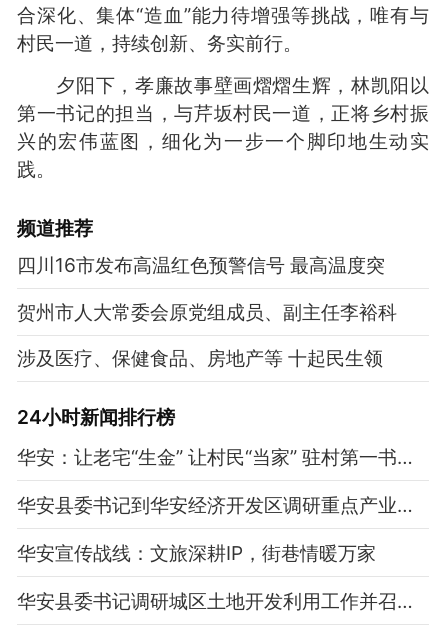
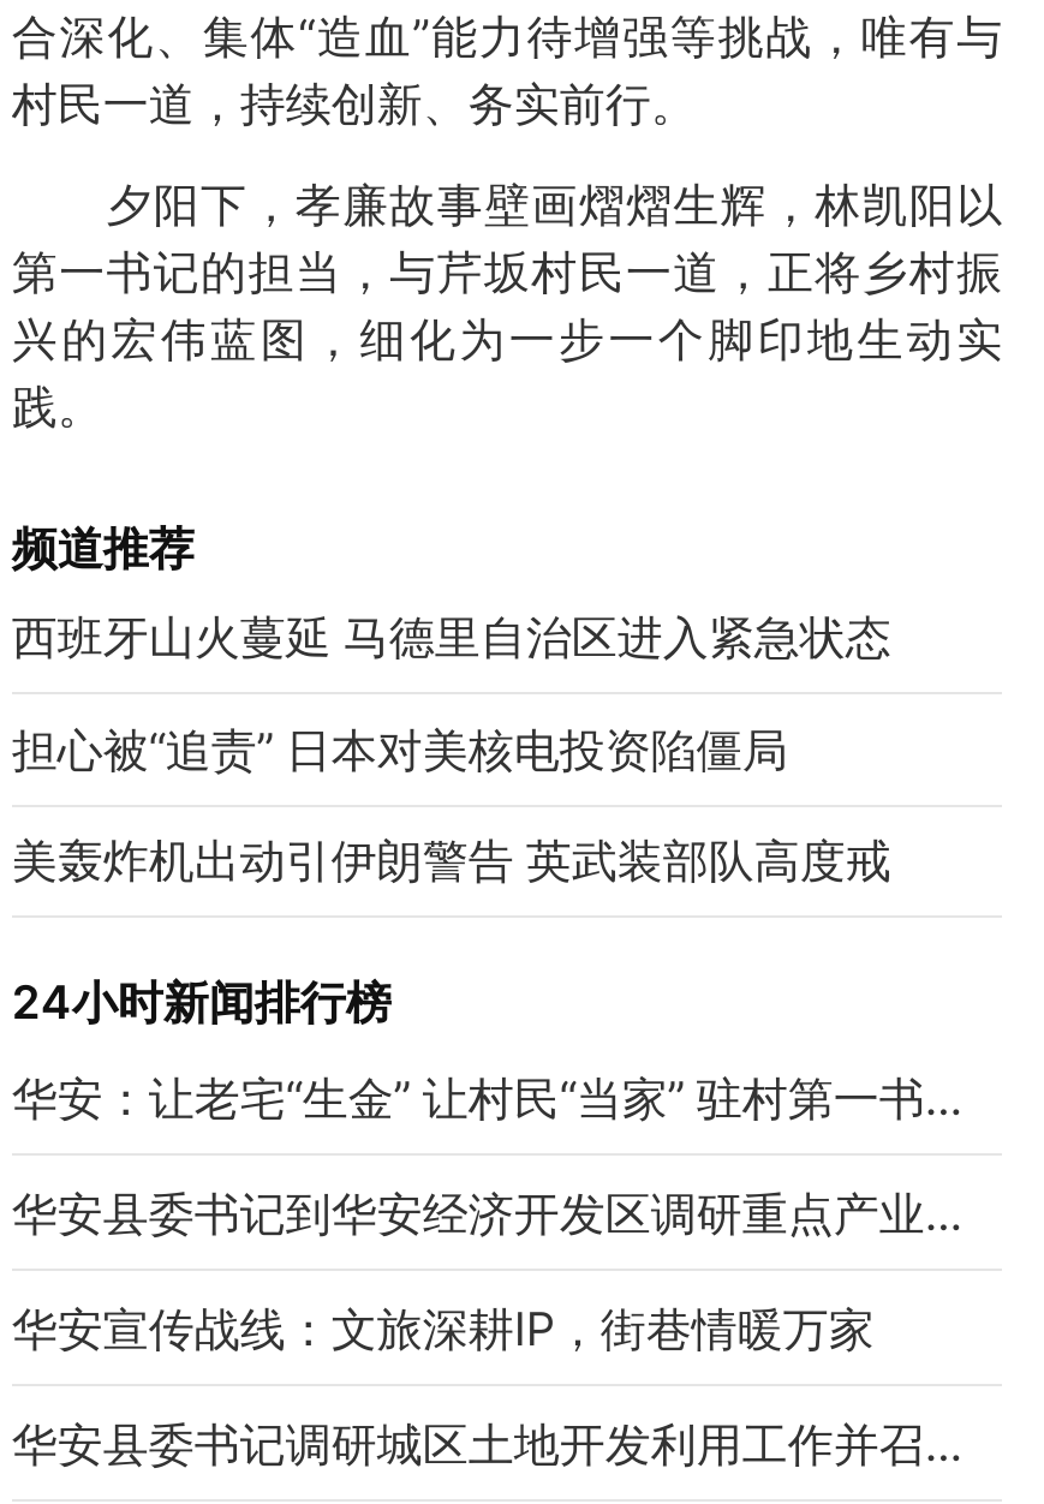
- 四川16市发布高温红色预警信号 最高温度突
+ 西班牙山火蔓延 马德里自治区进入紧急状态

- 贺州市人大常委会原党组成员、副主任李裕科
+ 担心被“追责” 日本对美核电投资陷僵局

- 涉及医疗、保健食品、房地产等 十起民生领
+ 美轰炸机出动引伊朗警告 英武装部队高度戒
